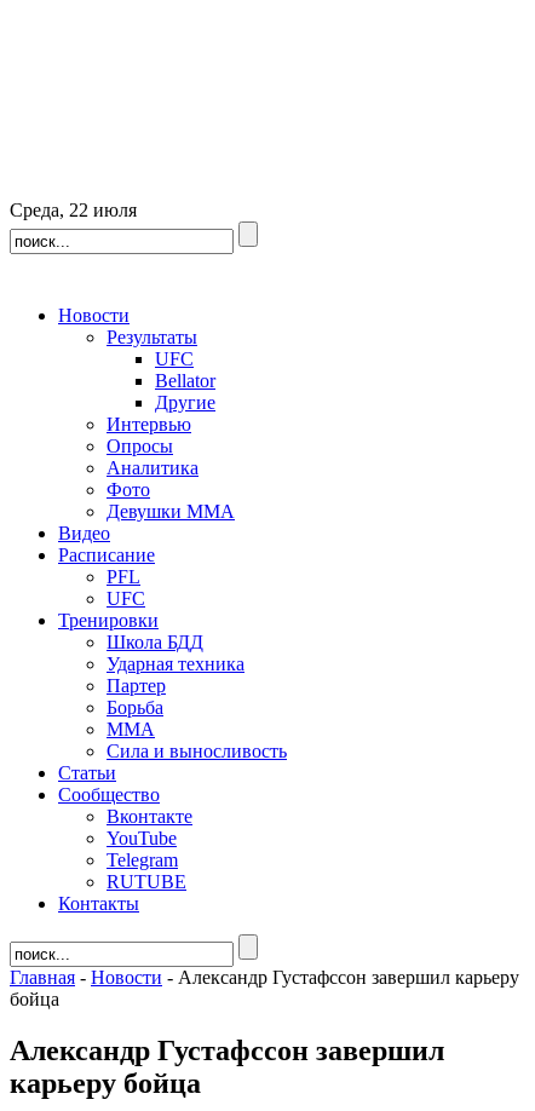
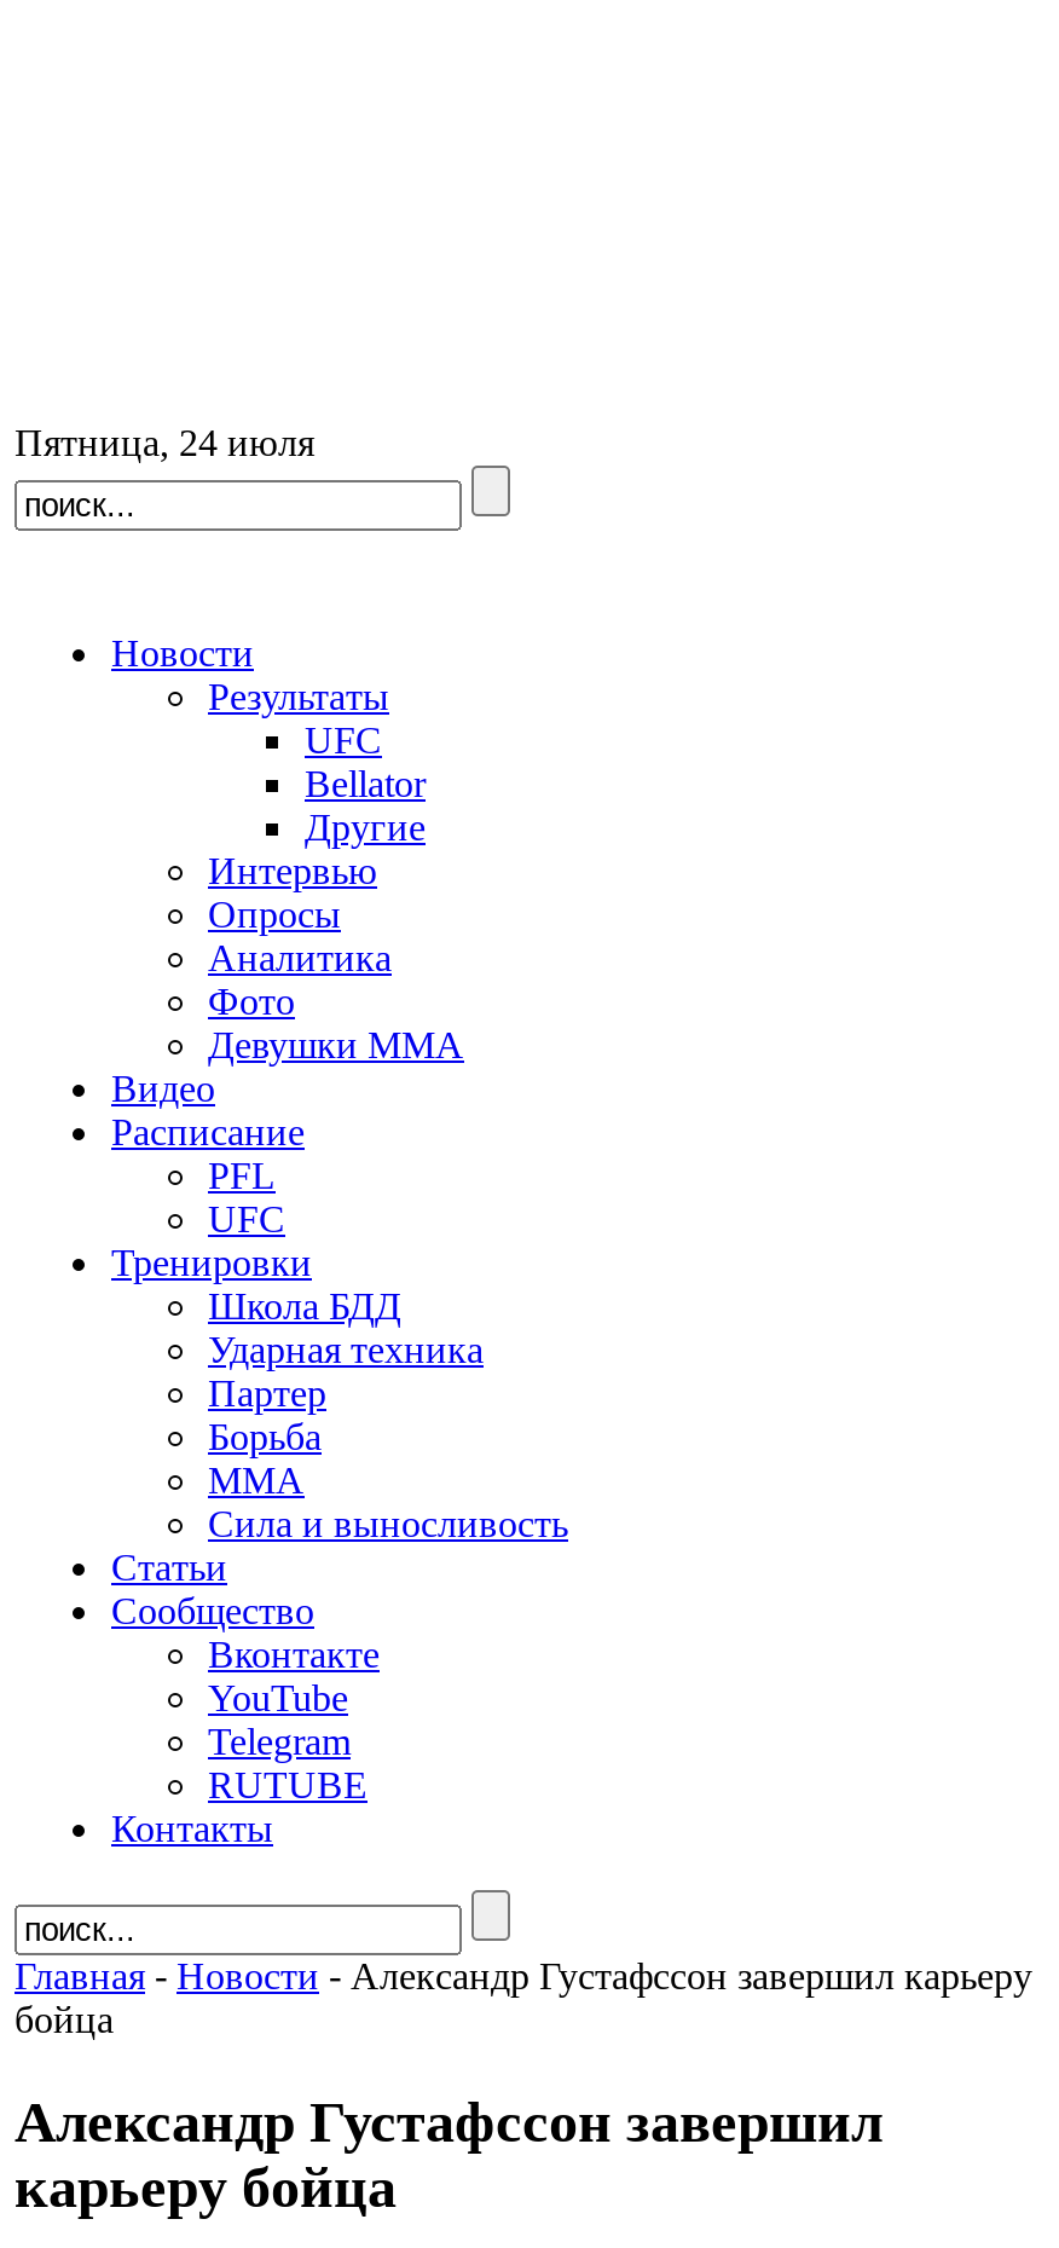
- Среда, 22 июля
+ Пятница, 24 июля
